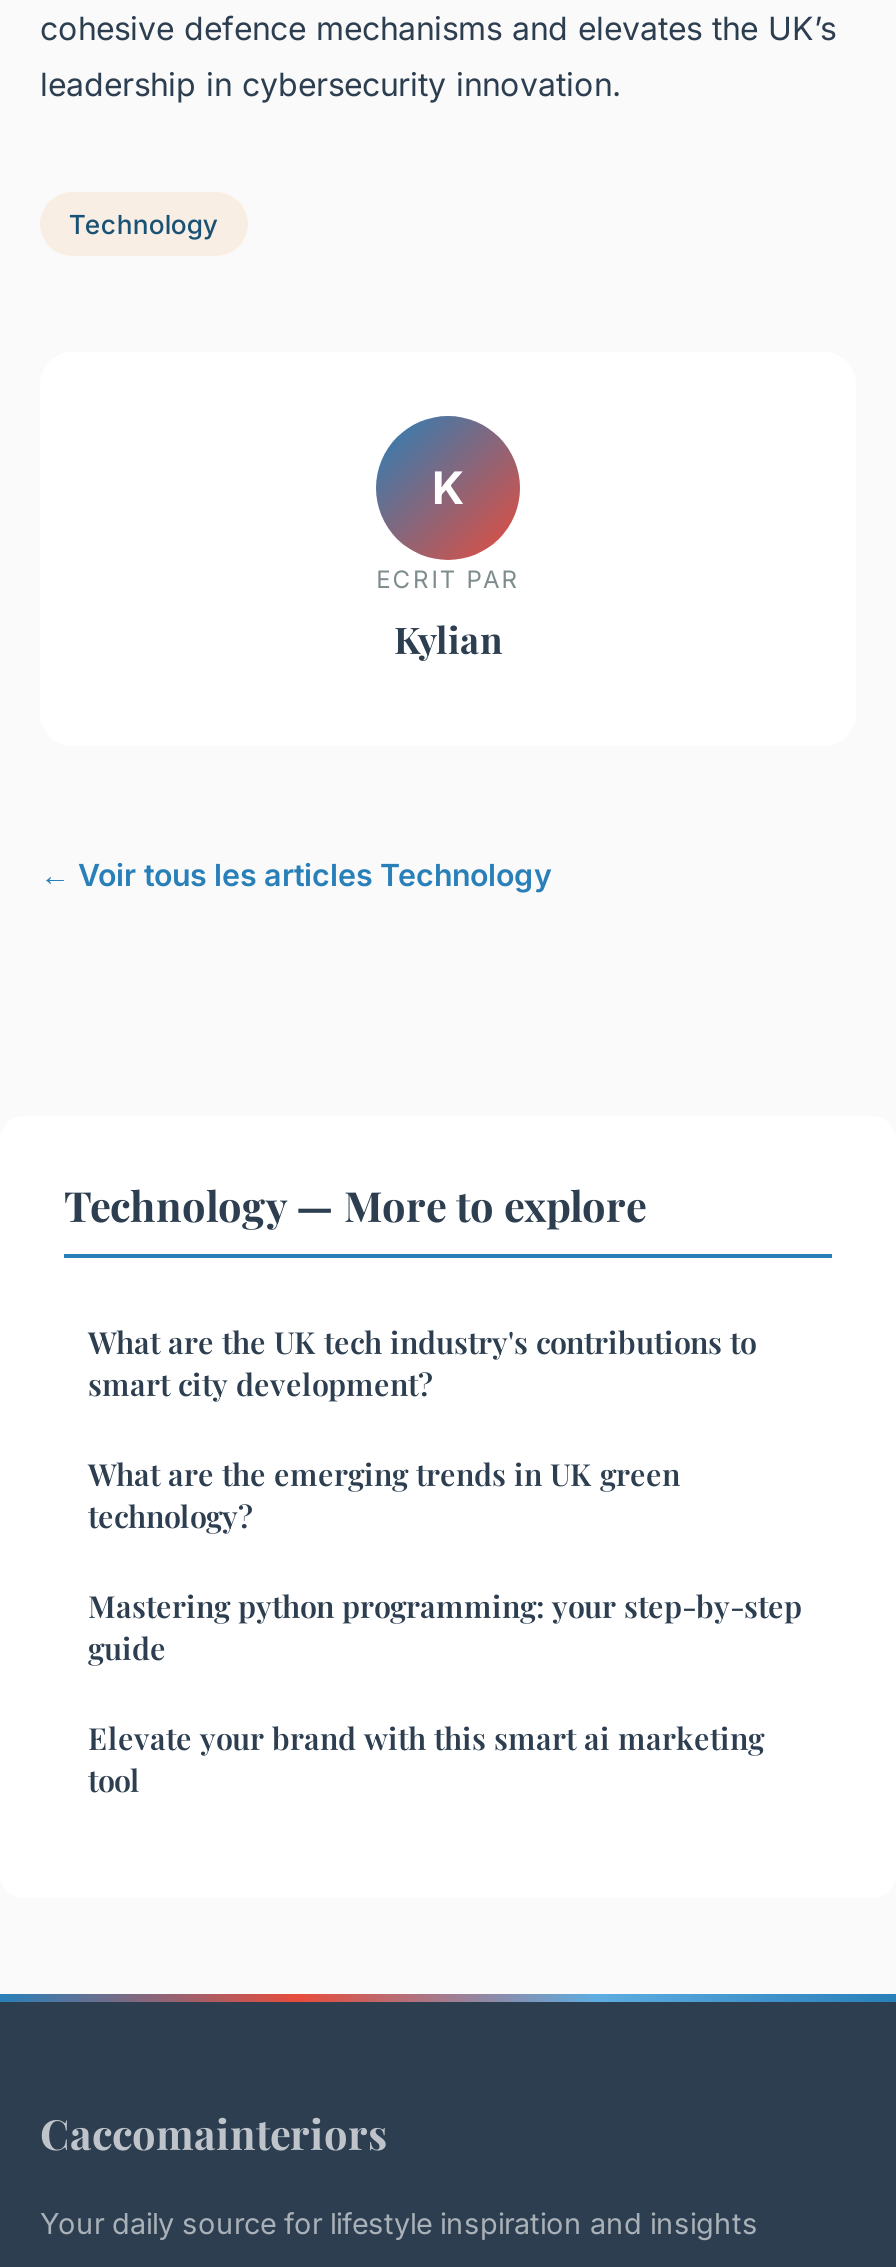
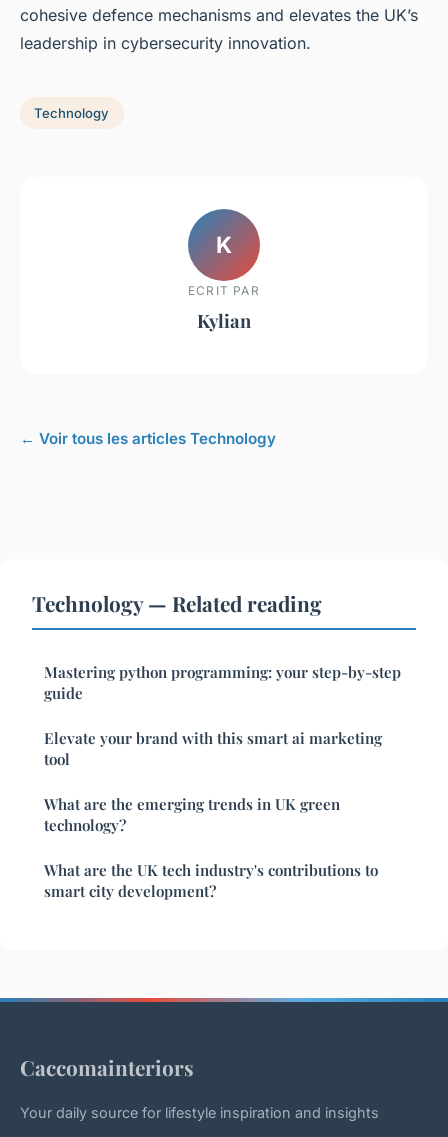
- Technology — More to explore
+ Technology — Related reading

moved down: What are the emerging trends in UK green | technology? | What are the UK tech industry's contributions to | smart city development?

moved up: Mastering python programming: your step-by-step | guide | Elevate your brand with this smart ai marketing | tool
